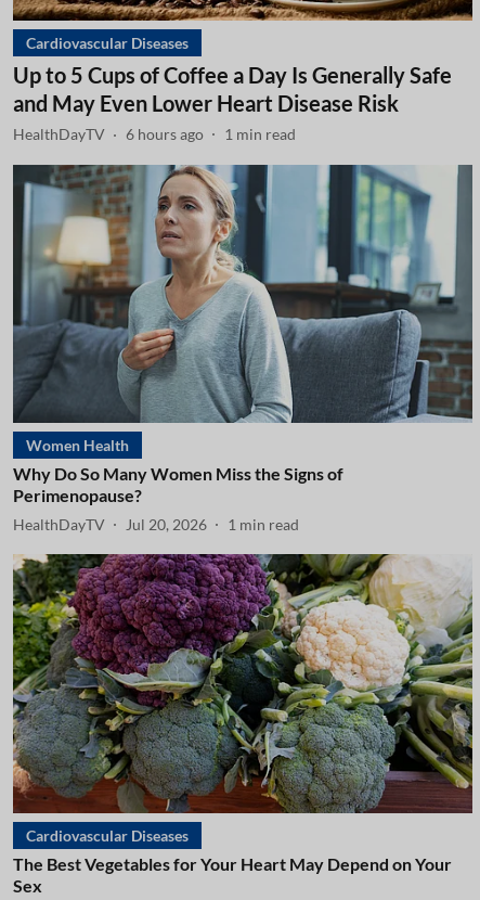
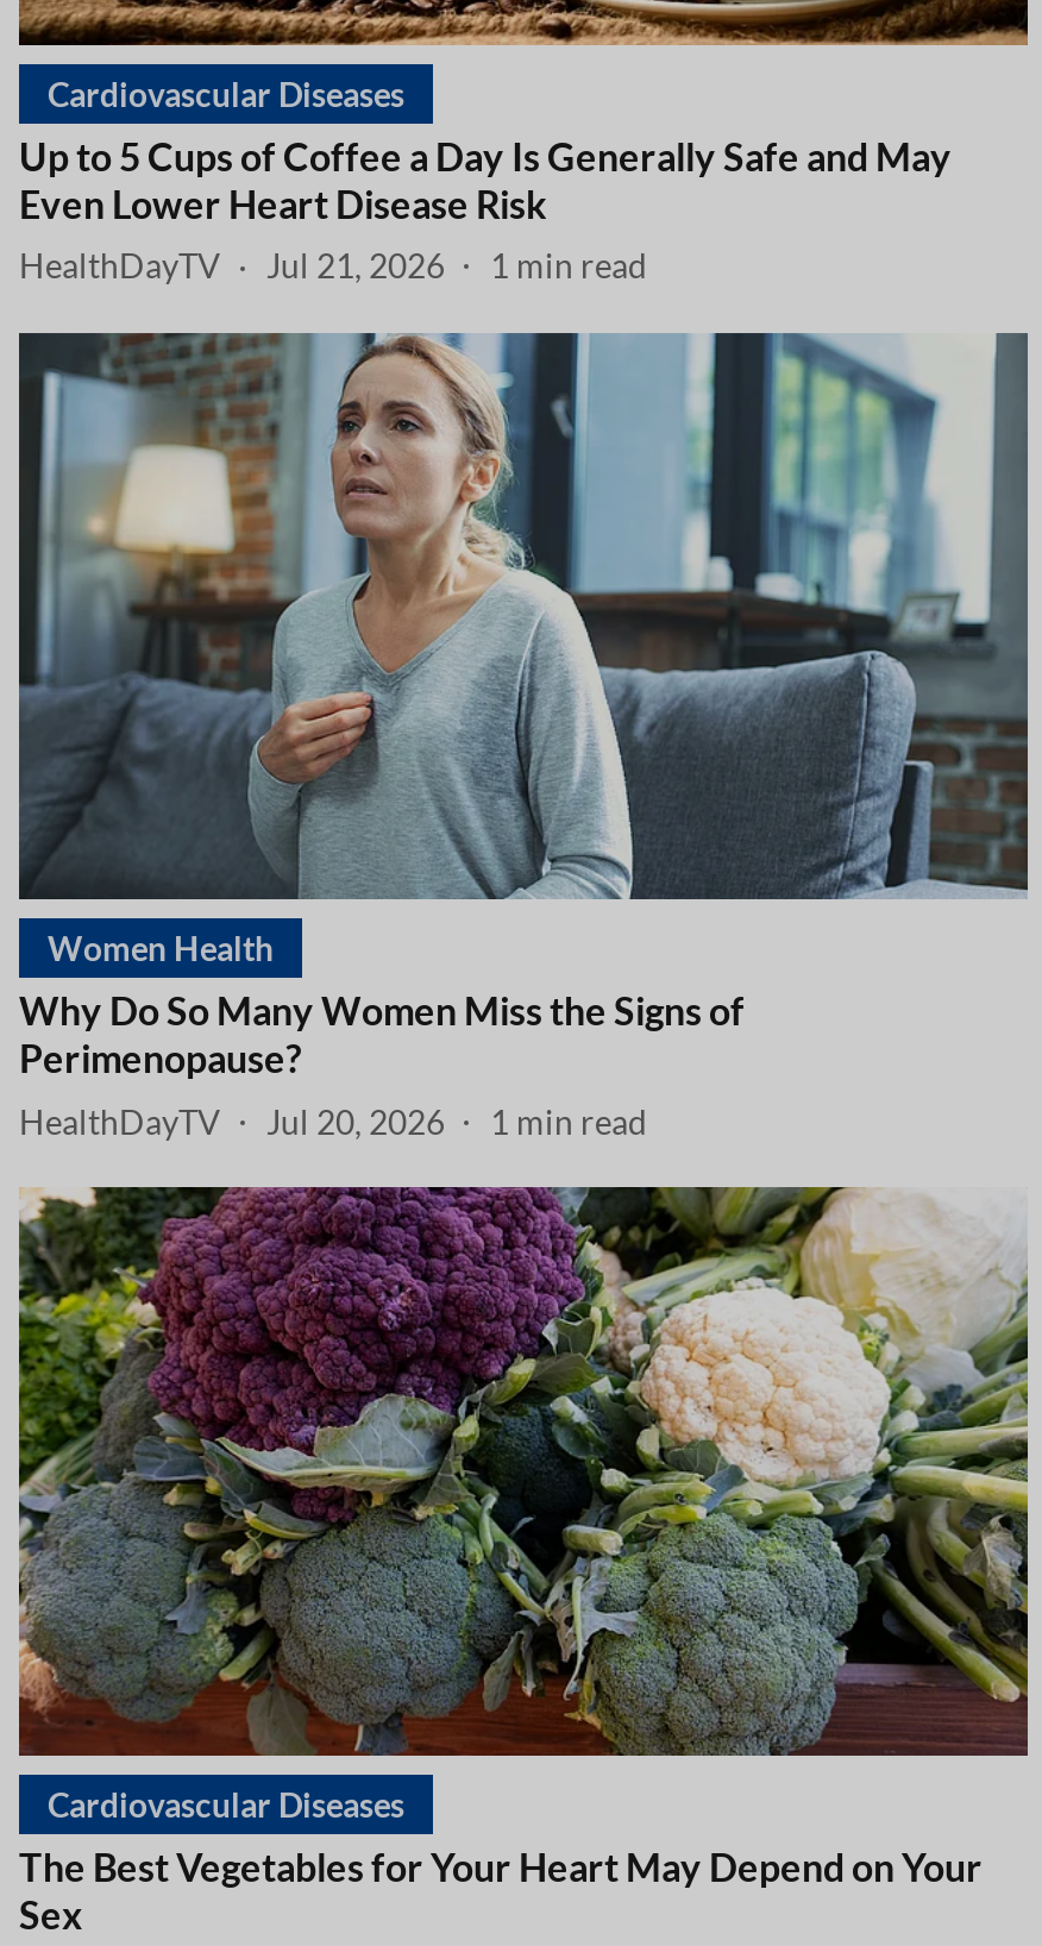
- HealthDayTV 6 hours ago 1 min read
+ HealthDayTV Jul 21, 2026 1 min read
